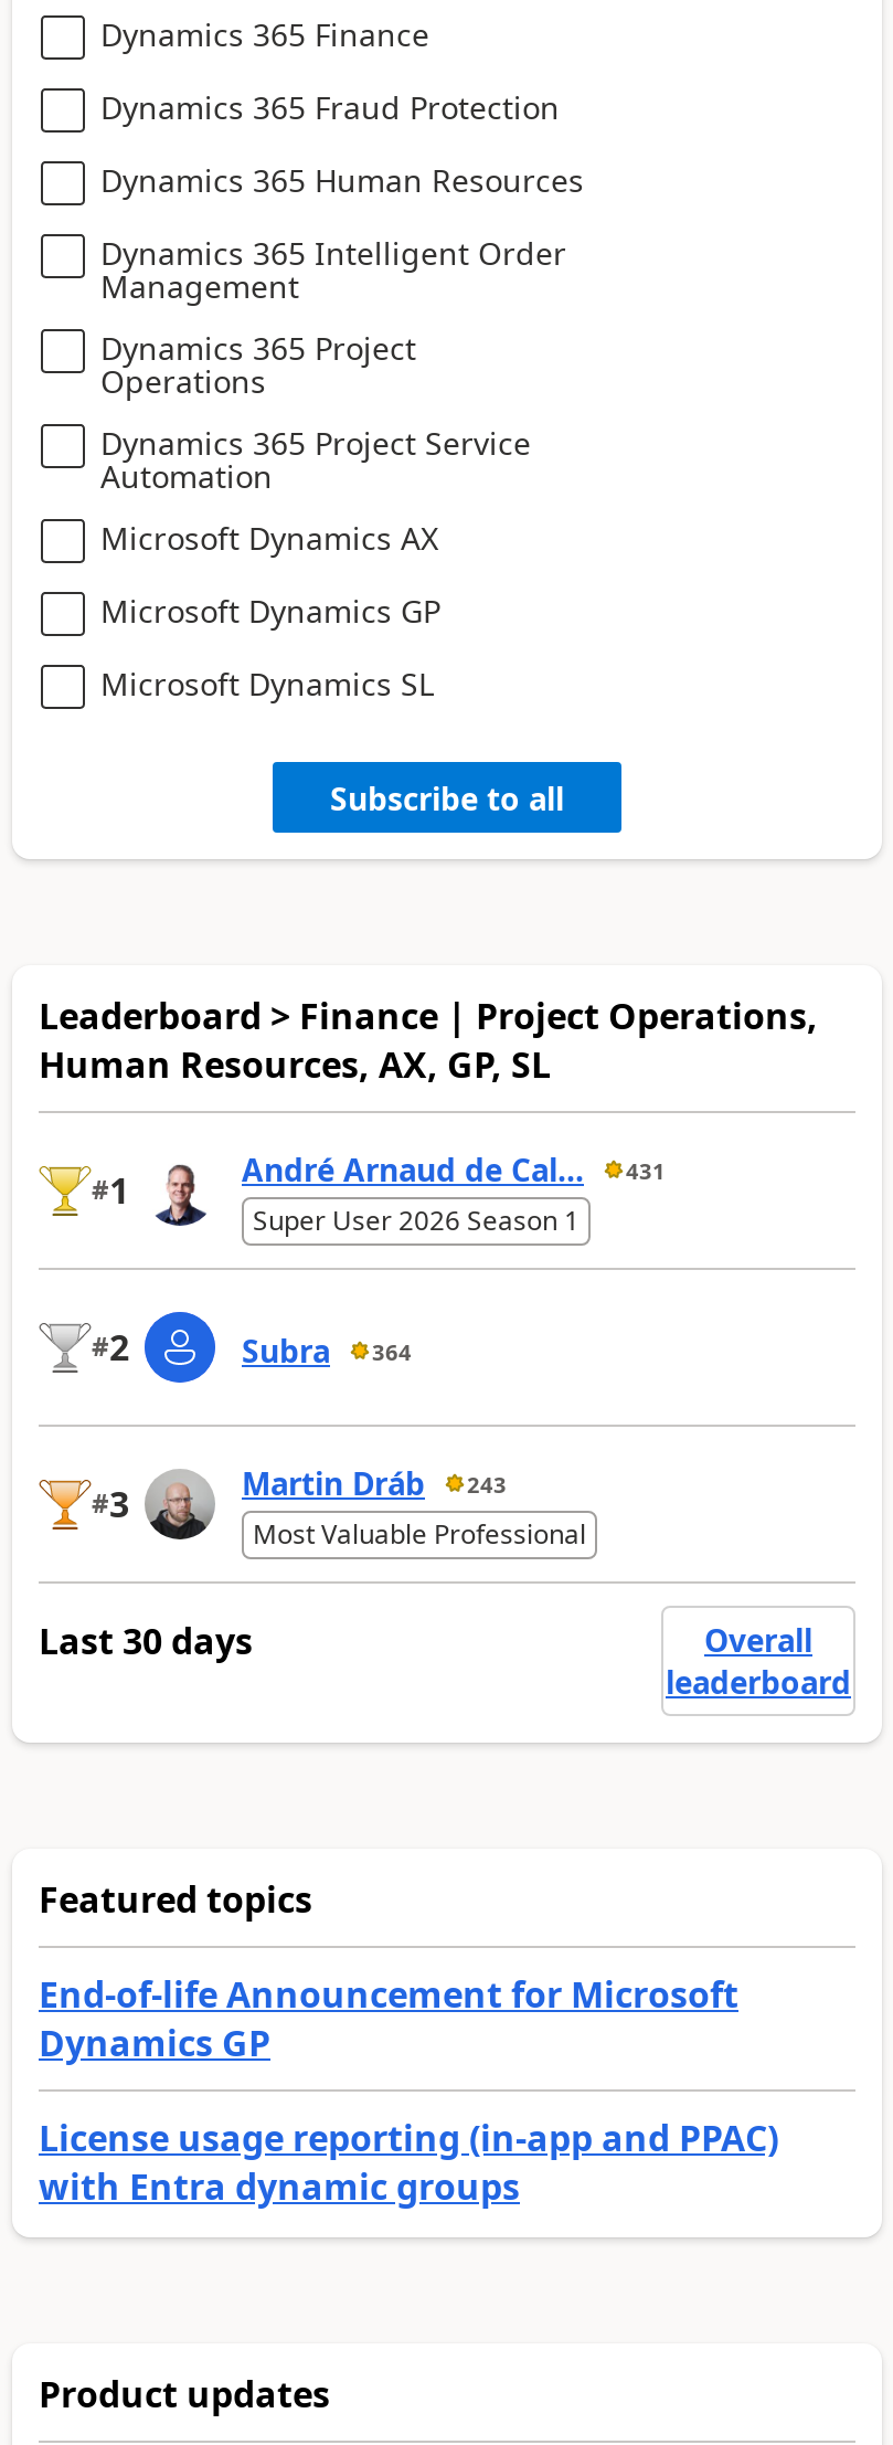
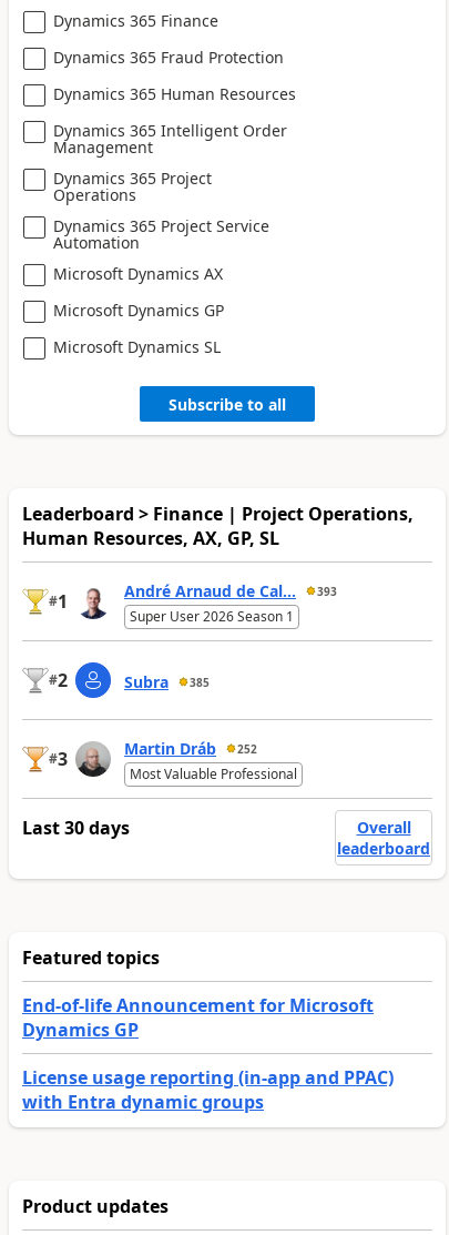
- André Arnaud de Cal... 431
+ André Arnaud de Cal... 393

- Subra 364
+ Subra 385

- Martin Dráb 243
+ Martin Dráb 252
